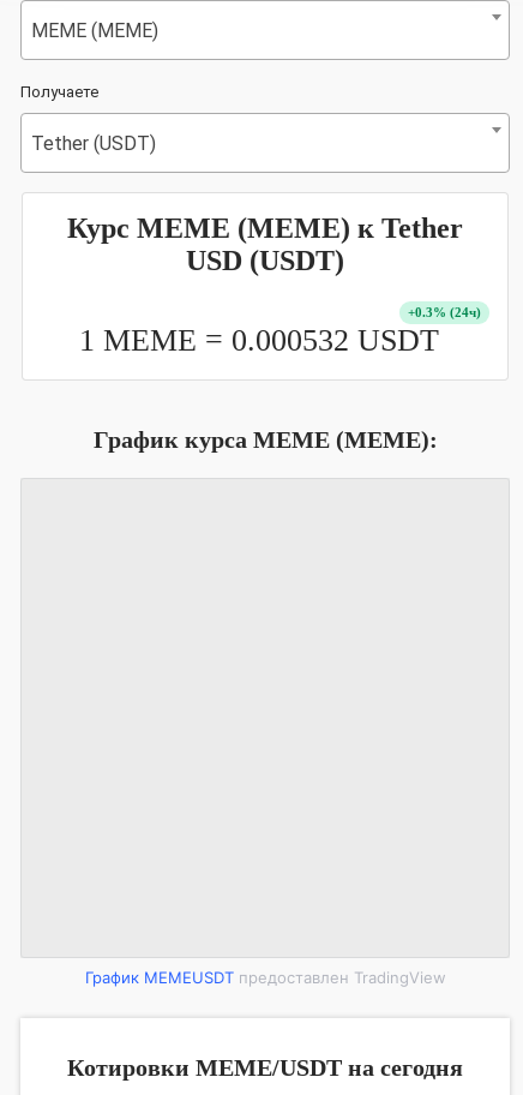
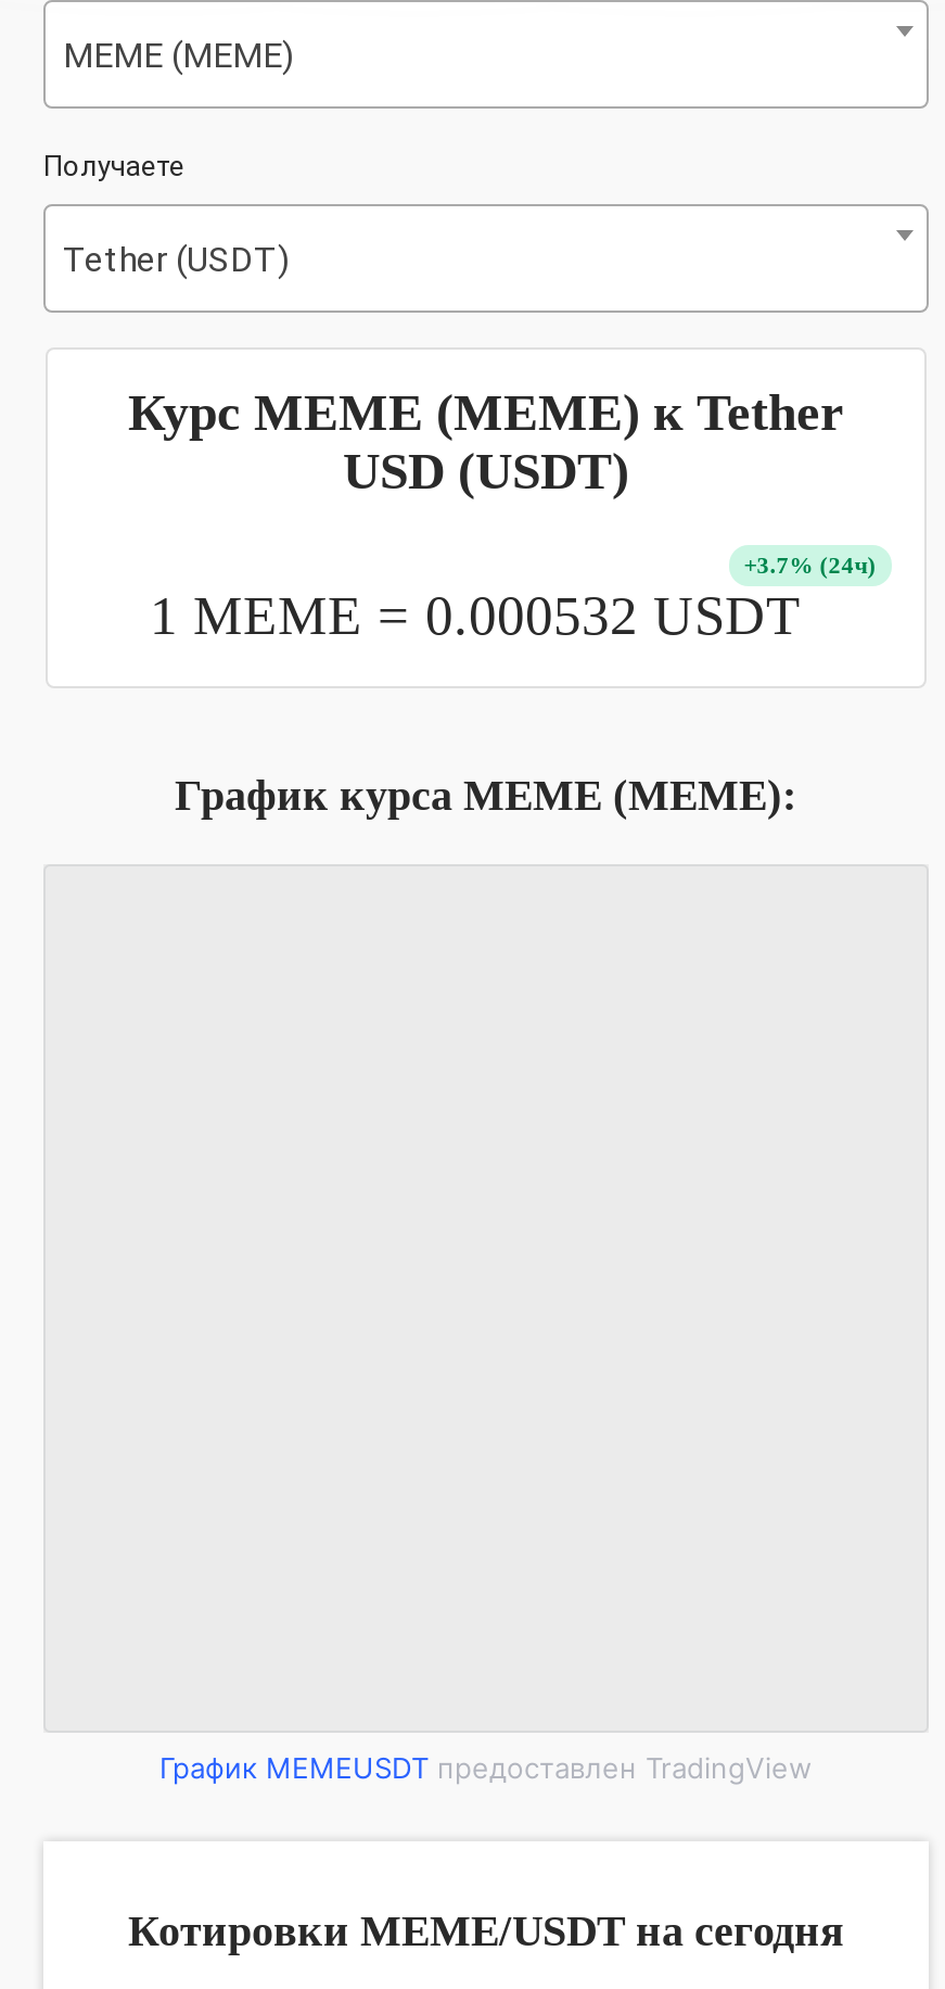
- +0.3% (24ч)
+ +3.7% (24ч)
